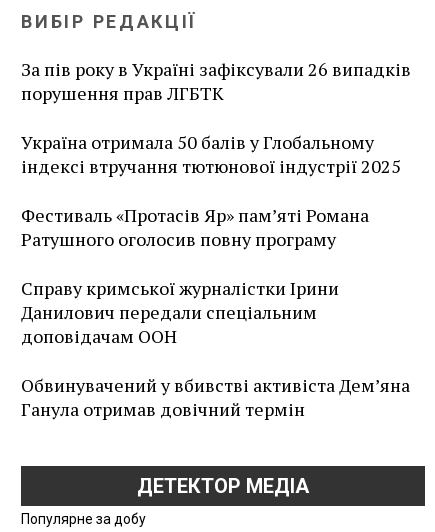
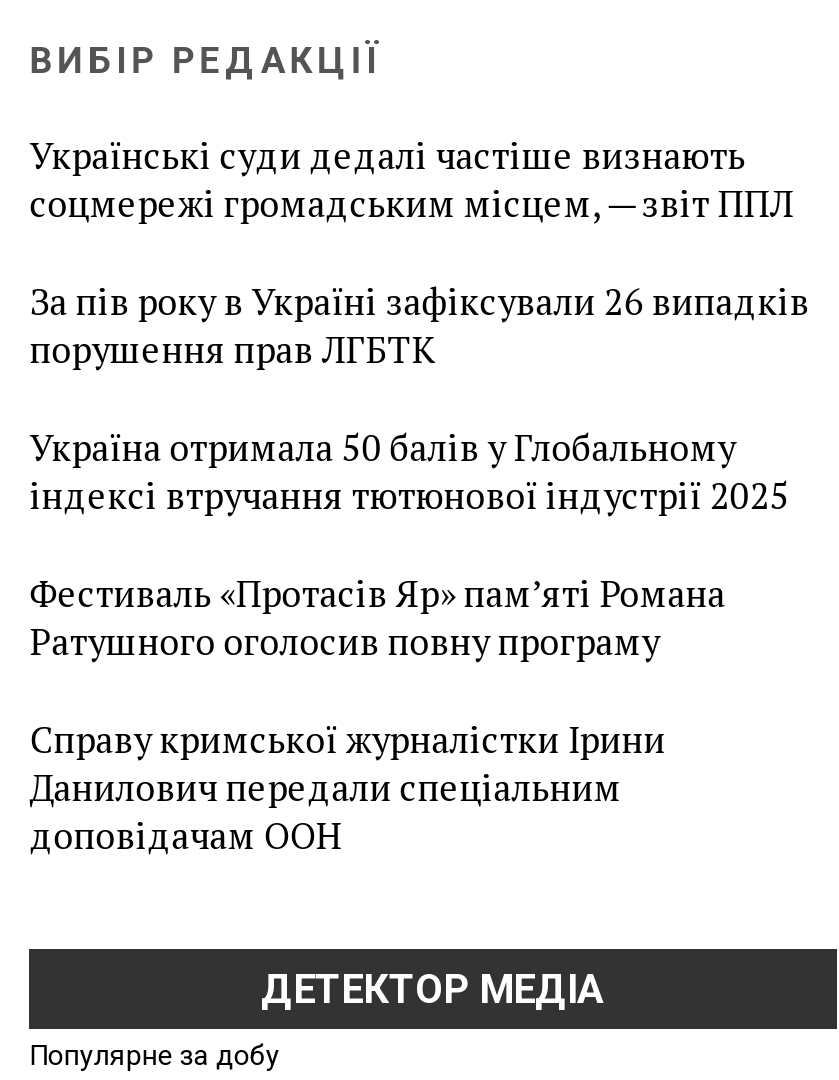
+ Українські суди дедалі частіше визнають
+ соцмережі громадським місцем, — звіт ППЛ

moved down: За пів року в Україні зафіксували 26 випадків | порушення прав ЛГБТК | Україна отримала 50 балів у Глобальному | ... | Данилович передали спеціальним | доповідачам ООН

- Обвинувачений у вбивстві активіста Дем’яна
- Ганула отримав довічний термін
